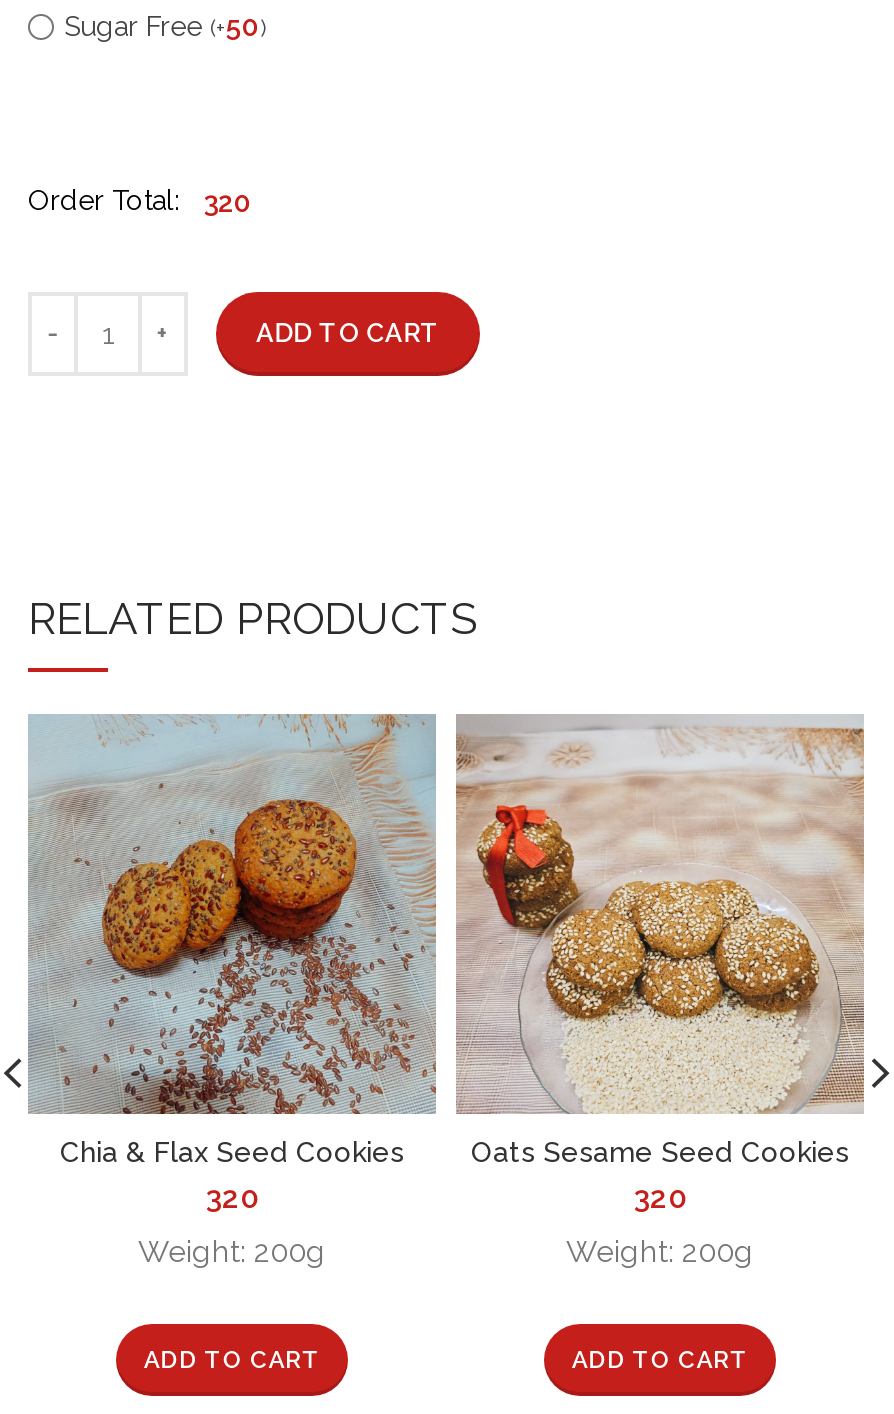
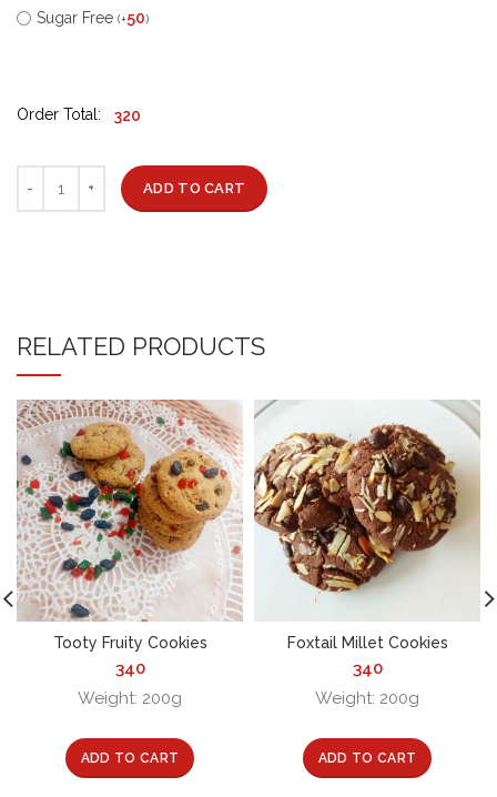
- [image]
- Chia & Flax Seed Cookies
- 320
+ [image]
+ Tooty Fruity Cookies
+ 340

- [image]
- Oats Sesame Seed Cookies
- 320
+ [image]
+ Foxtail Millet Cookies
+ 340
